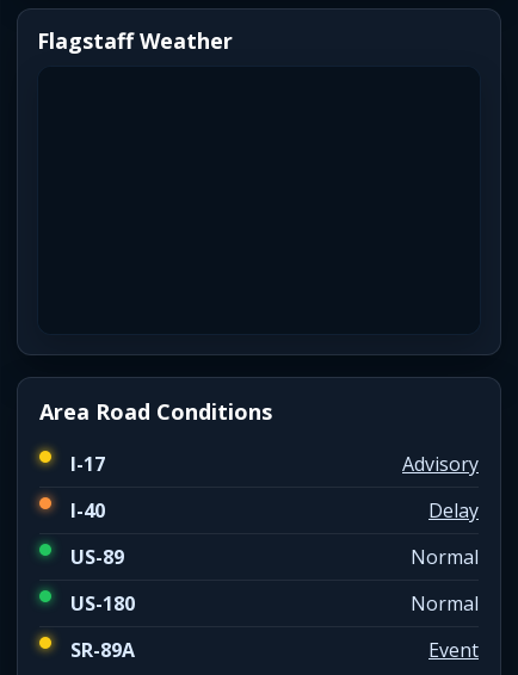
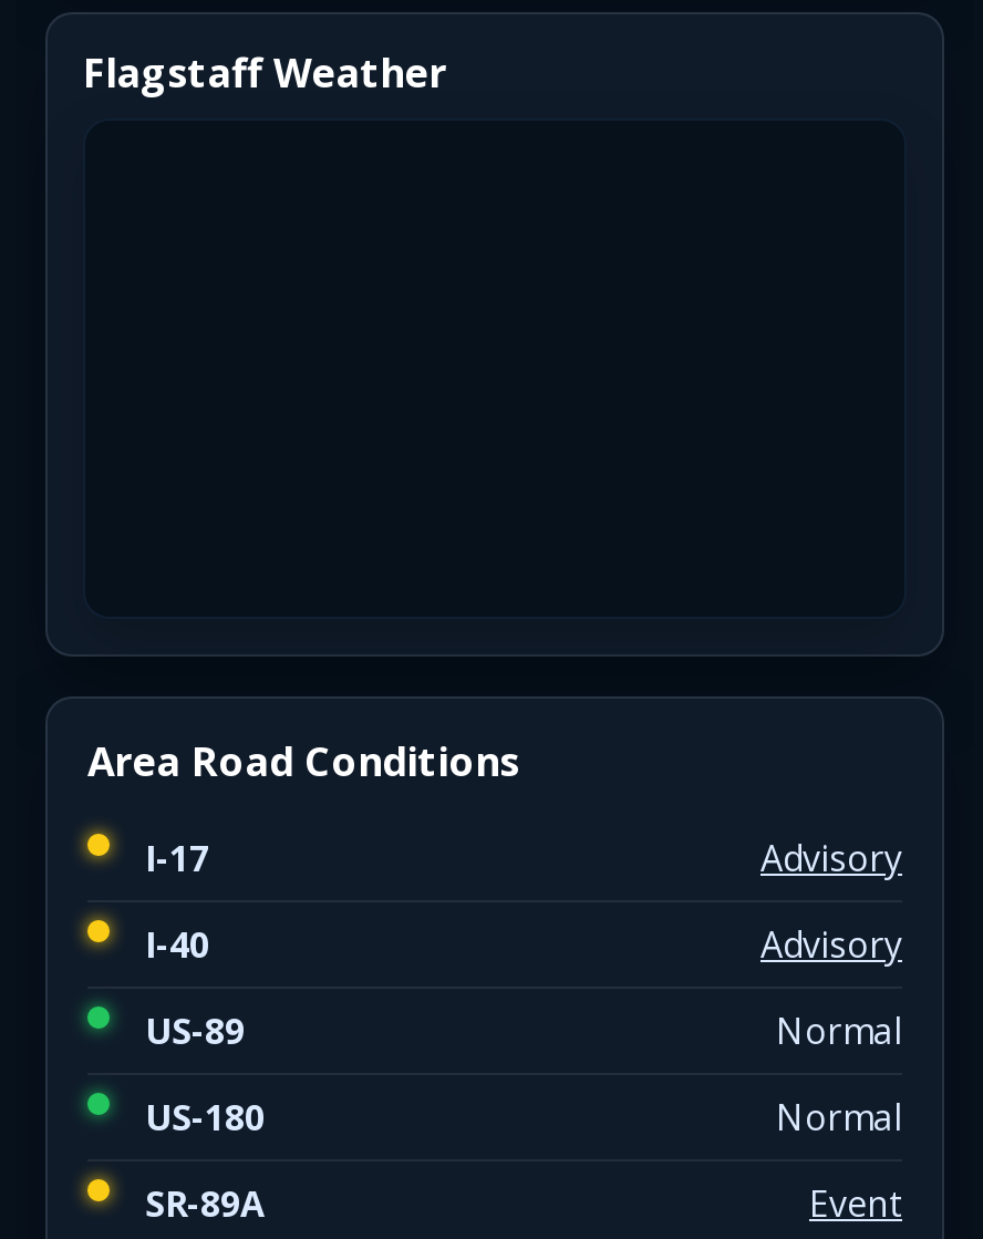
- Delay
+ Advisory
